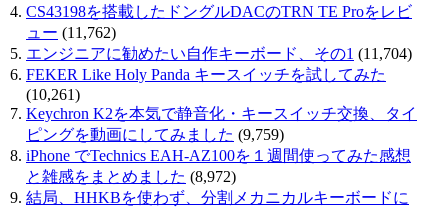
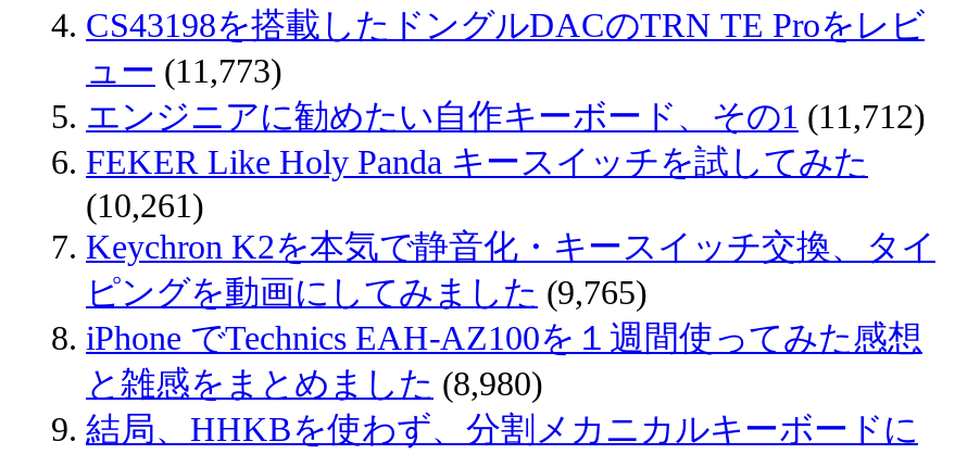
- ュー (11,762)
+ ュー (11,773)

- エンジニアに勧めたい自作キーボード、その1 (11,704)
+ エンジニアに勧めたい自作キーボード、その1 (11,712)

- ピングを動画にしてみました (9,759)
+ ピングを動画にしてみました (9,765)

- と雑感をまとめました (8,972)
+ と雑感をまとめました (8,980)
